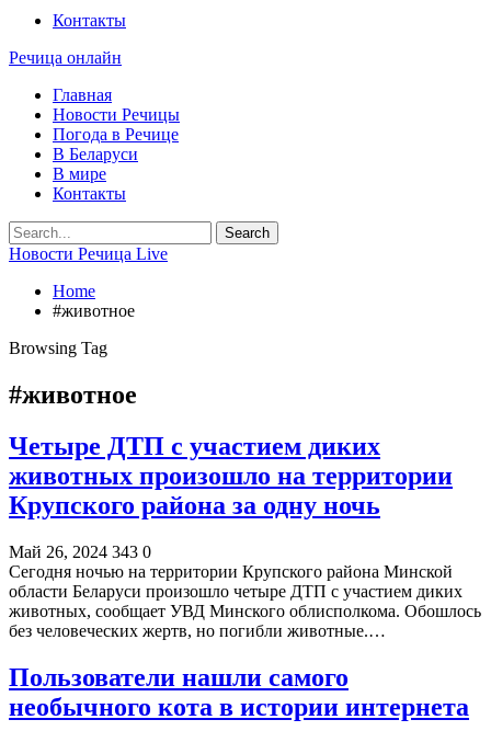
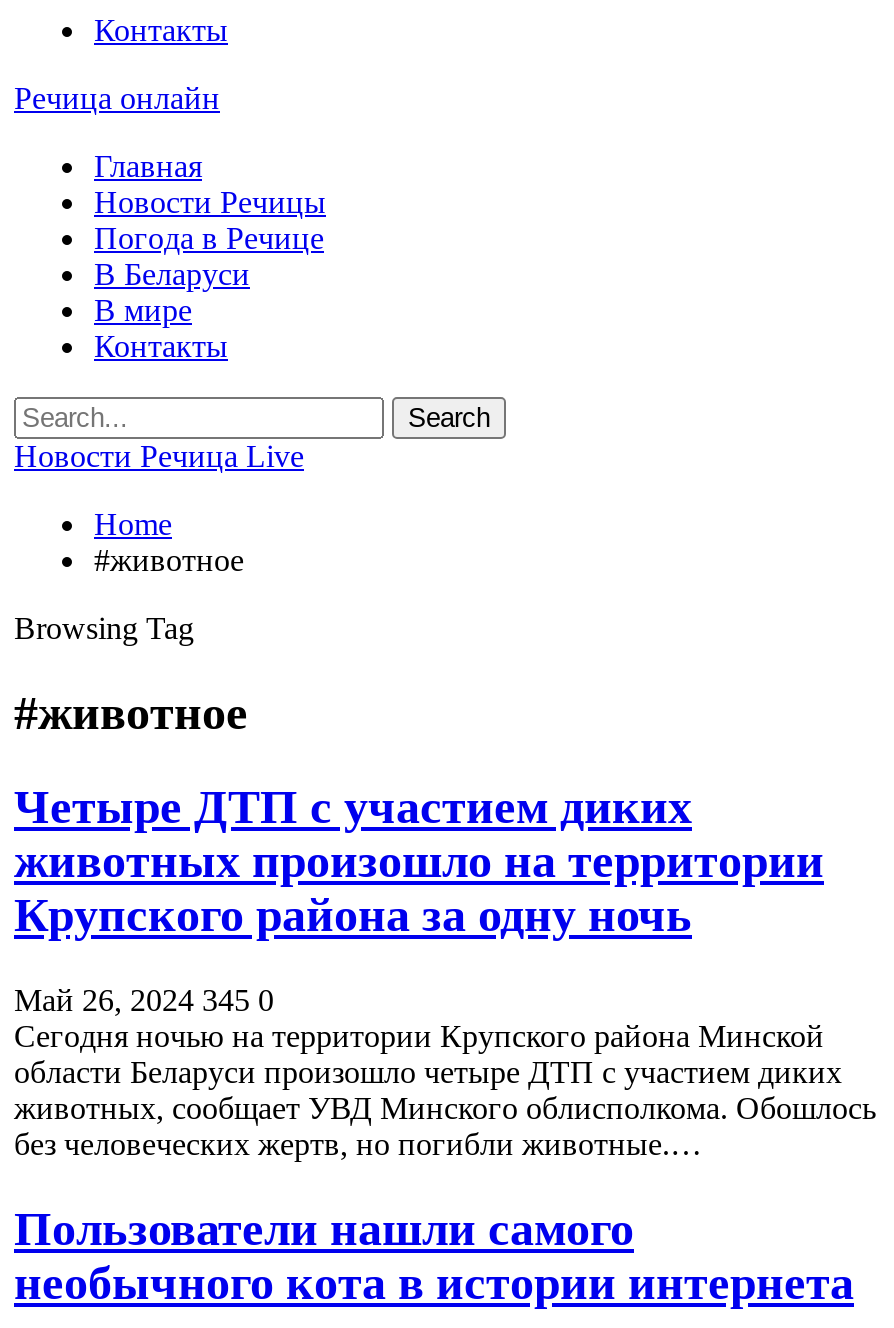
- Май 26, 2024 343 0
+ Май 26, 2024 345 0
